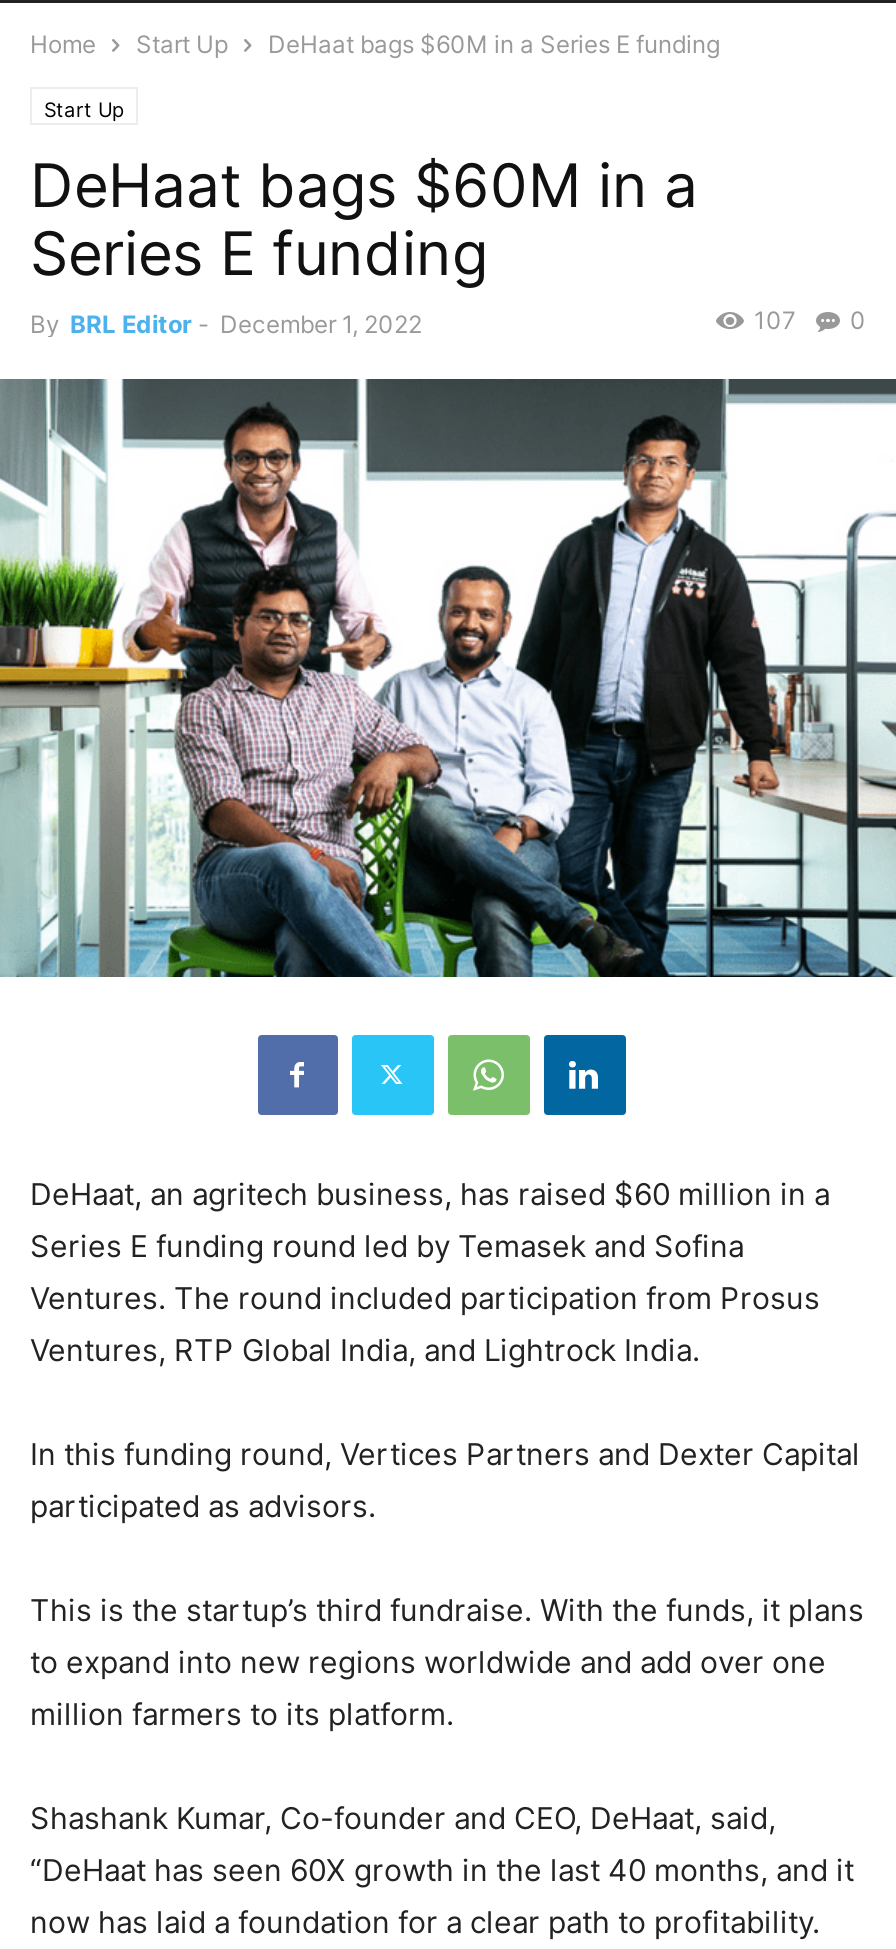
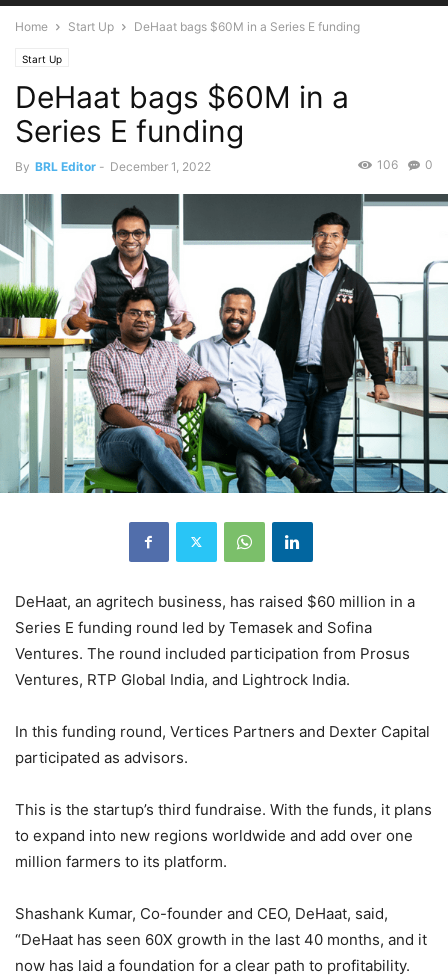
- 107 0
+ 106 0
